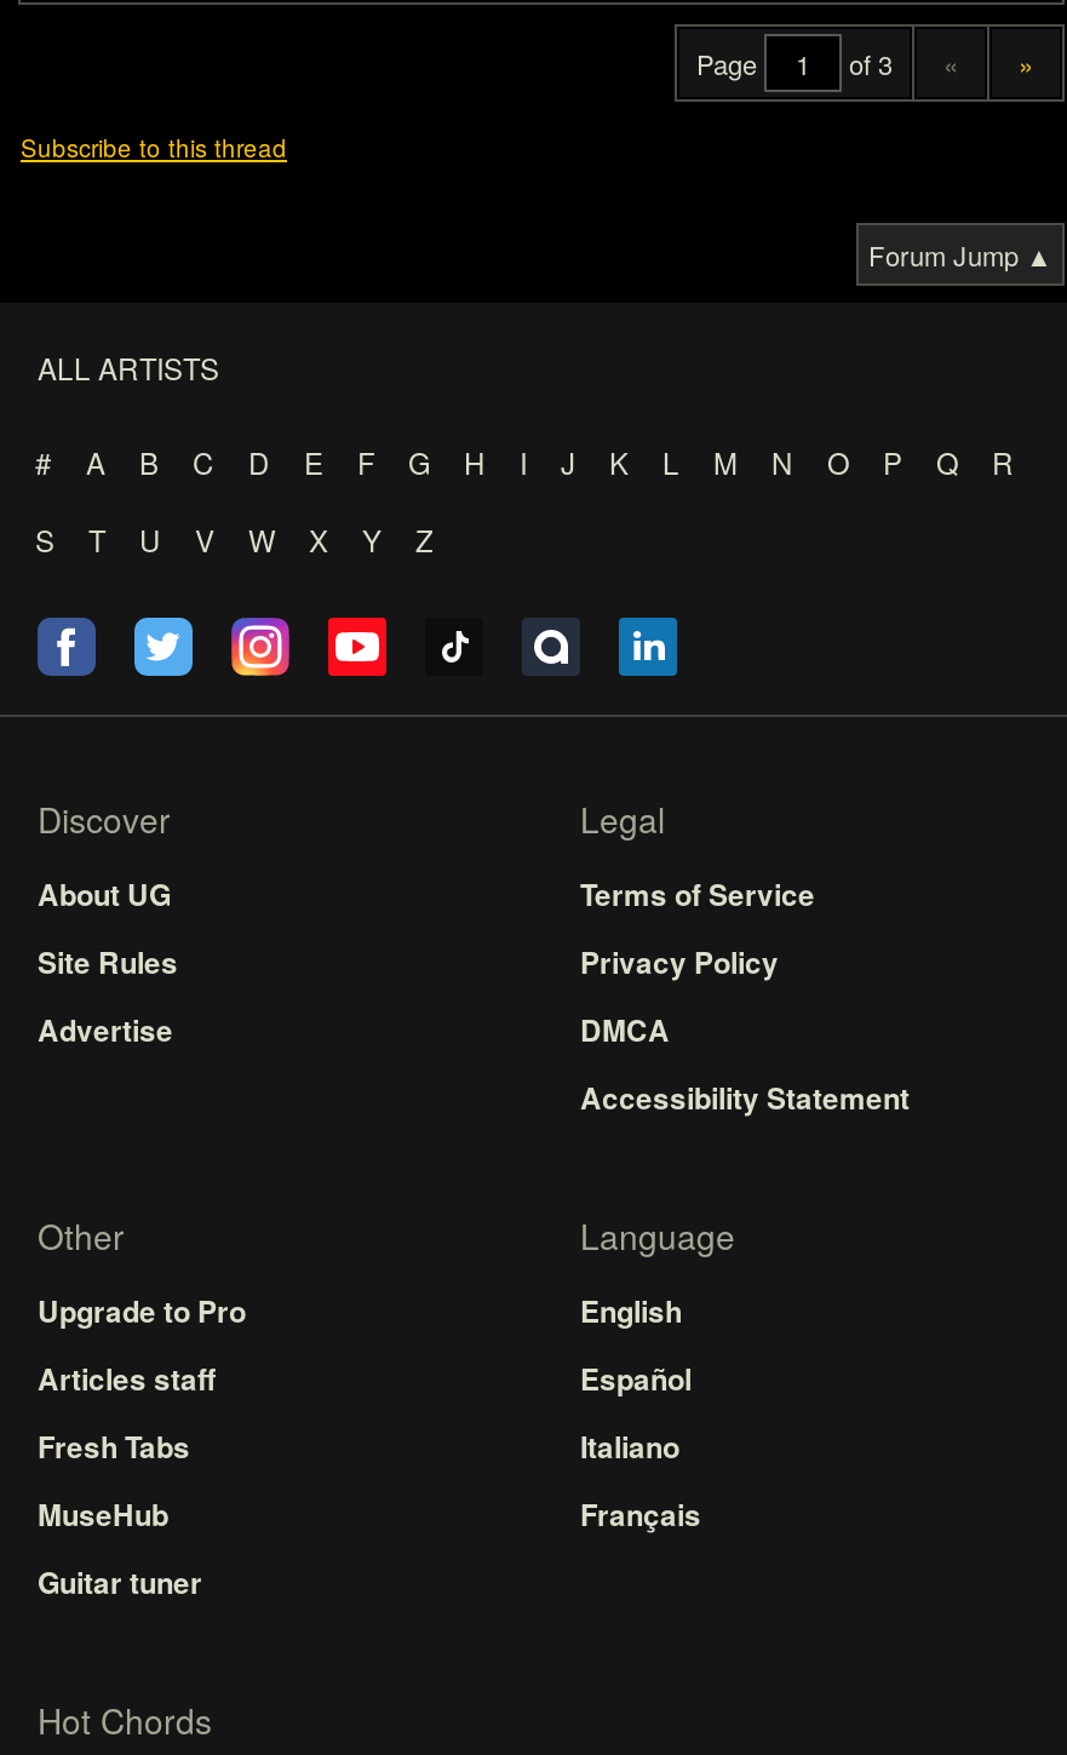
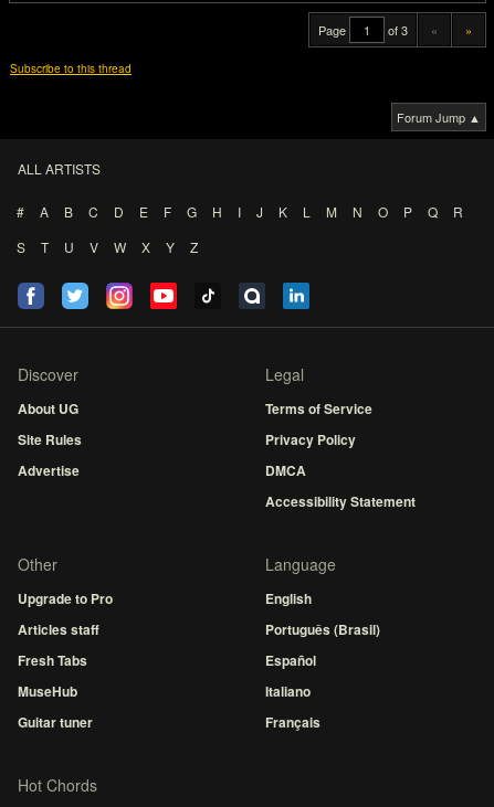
moved down: Español | Italiano | Français

+ Português (Brasil)
